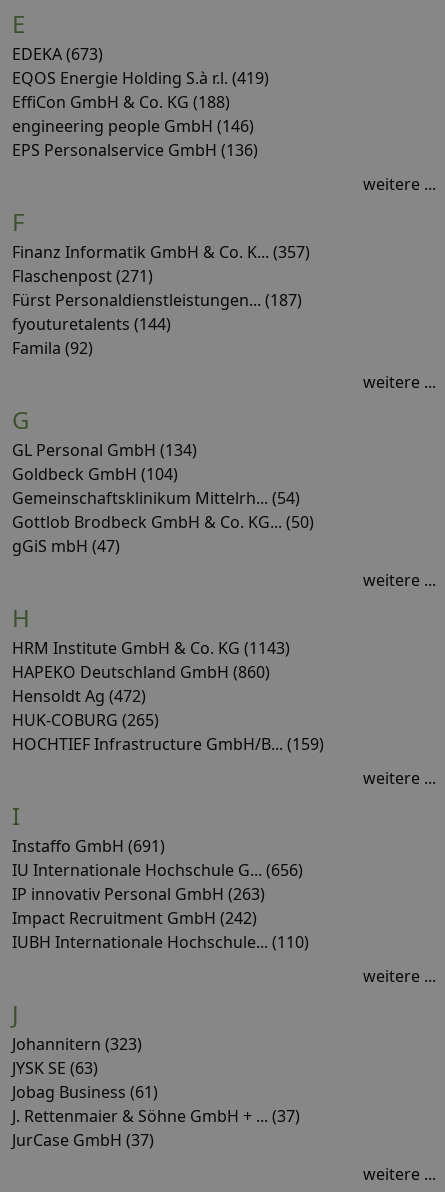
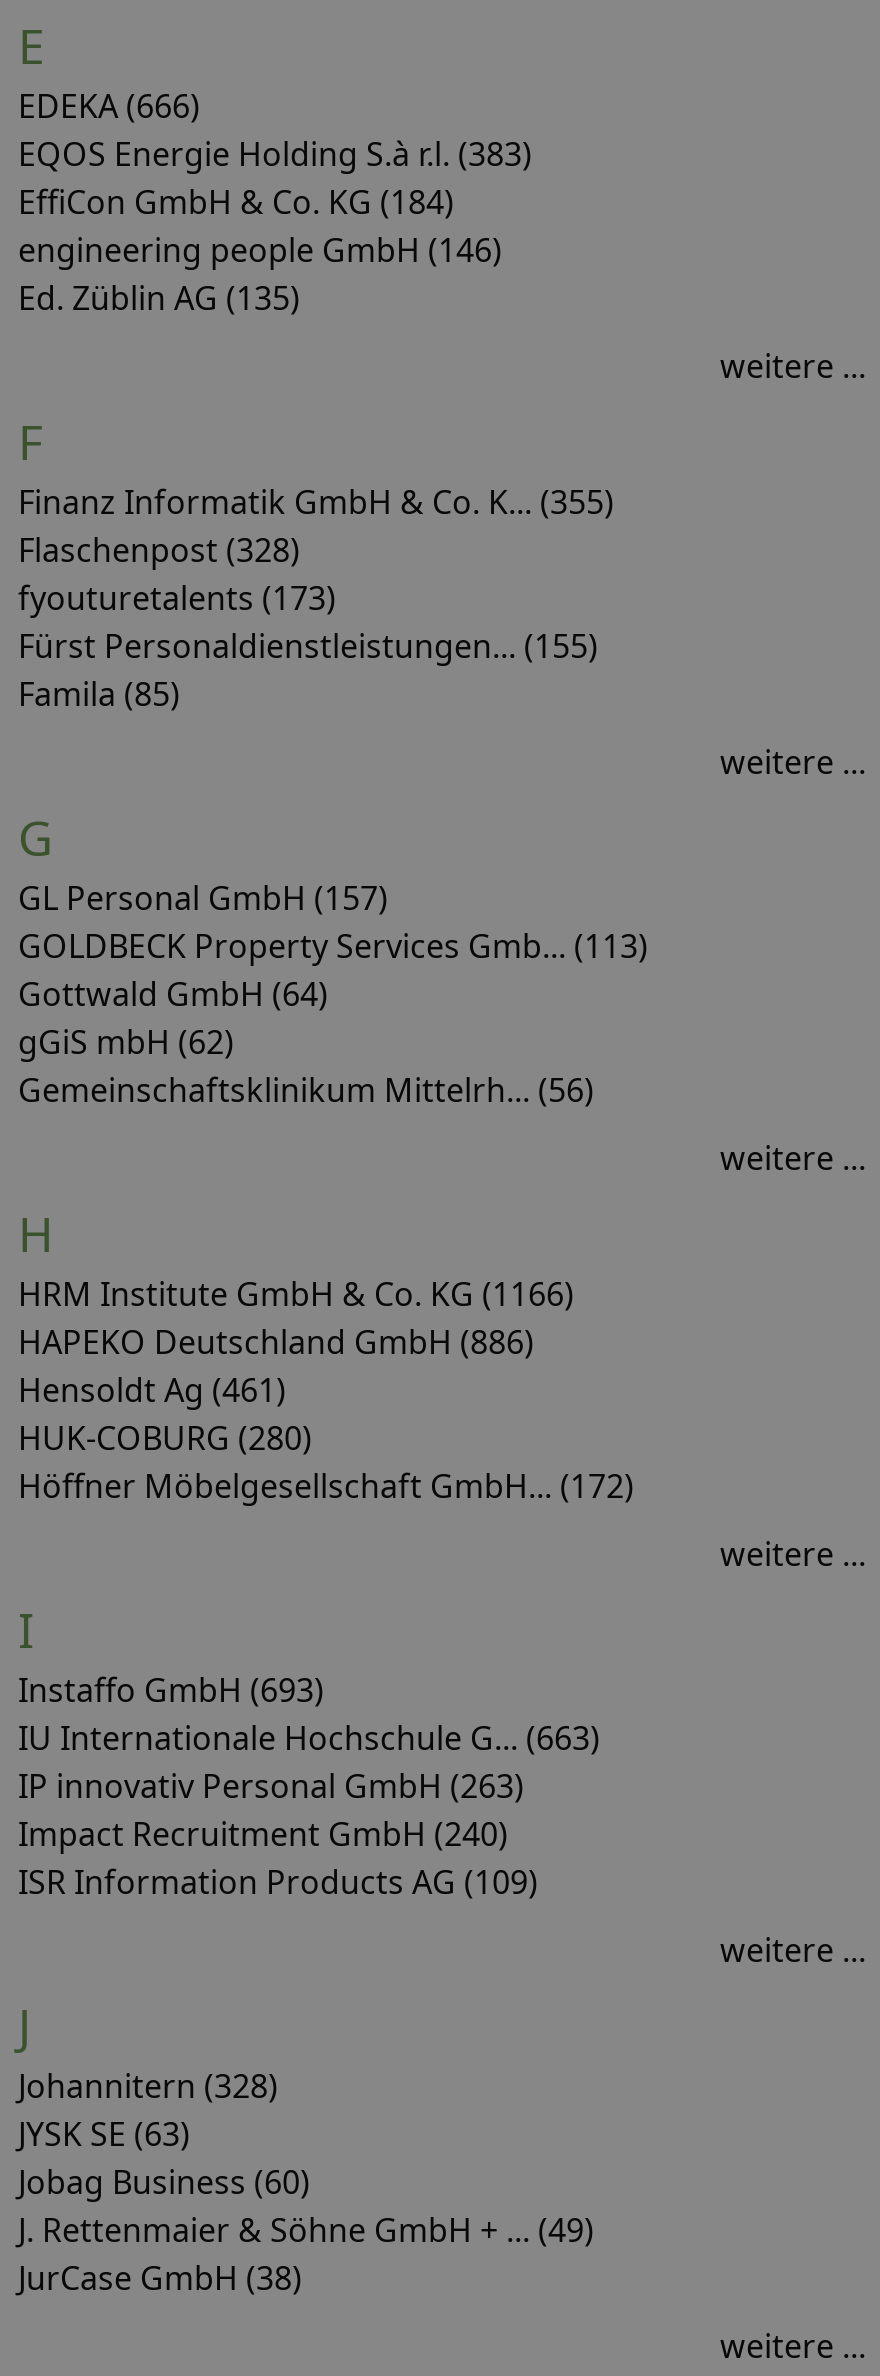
- EDEKA (673)
+ EDEKA (666)

- EQOS Energie Holding S.à r.l. (419)
+ EQOS Energie Holding S.à r.l. (383)

- EffiCon GmbH & Co. KG (188)
+ EffiCon GmbH & Co. KG (184)

- EPS Personalservice GmbH (136)
+ Ed. Züblin AG (135)

- Finanz Informatik GmbH & Co. K... (357)
- Flaschenpost (271)
- Fürst Personaldienstleistungen... (187)
- fyouturetalents (144)
- Famila (92)
+ Finanz Informatik GmbH & Co. K... (355)
+ Flaschenpost (328)
+ fyouturetalents (173)
+ Fürst Personaldienstleistungen... (155)
+ Famila (85)

- GL Personal GmbH (134)
- Goldbeck GmbH (104)
- Gemeinschaftsklinikum Mittelrh... (54)
- Gottlob Brodbeck GmbH & Co. KG... (50)
- gGiS mbH (47)
+ GL Personal GmbH (157)
+ GOLDBECK Property Services Gmb... (113)
+ Gottwald GmbH (64)
+ gGiS mbH (62)
+ Gemeinschaftsklinikum Mittelrh... (56)

- HRM Institute GmbH & Co. KG (1143)
- HAPEKO Deutschland GmbH (860)
- Hensoldt Ag (472)
- HUK-COBURG (265)
- HOCHTIEF Infrastructure GmbH/B... (159)
+ HRM Institute GmbH & Co. KG (1166)
+ HAPEKO Deutschland GmbH (886)
+ Hensoldt Ag (461)
+ HUK-COBURG (280)
+ Höffner Möbelgesellschaft GmbH... (172)

- Instaffo GmbH (691)
+ Instaffo GmbH (693)

- IU Internationale Hochschule G... (656)
+ IU Internationale Hochschule G... (663)

- Impact Recruitment GmbH (242)
- IUBH Internationale Hochschule... (110)
+ Impact Recruitment GmbH (240)
+ ISR Information Products AG (109)

- Johannitern (323)
+ Johannitern (328)

- Jobag Business (61)
+ Jobag Business (60)

- J. Rettenmaier & Söhne GmbH + ... (37)
+ J. Rettenmaier & Söhne GmbH + ... (49)

- JurCase GmbH (37)
+ JurCase GmbH (38)
